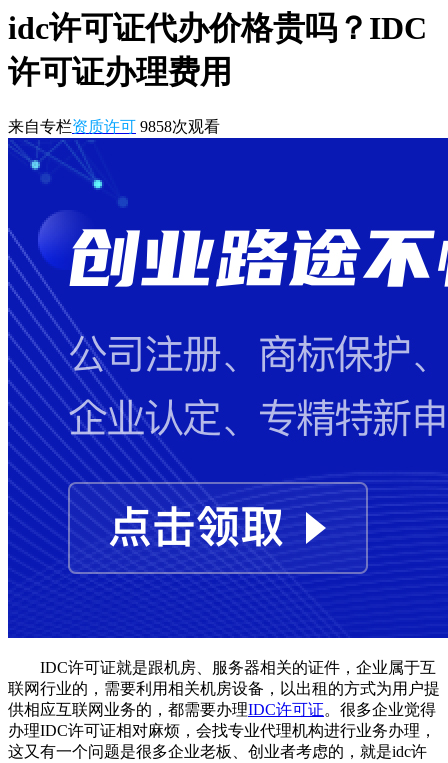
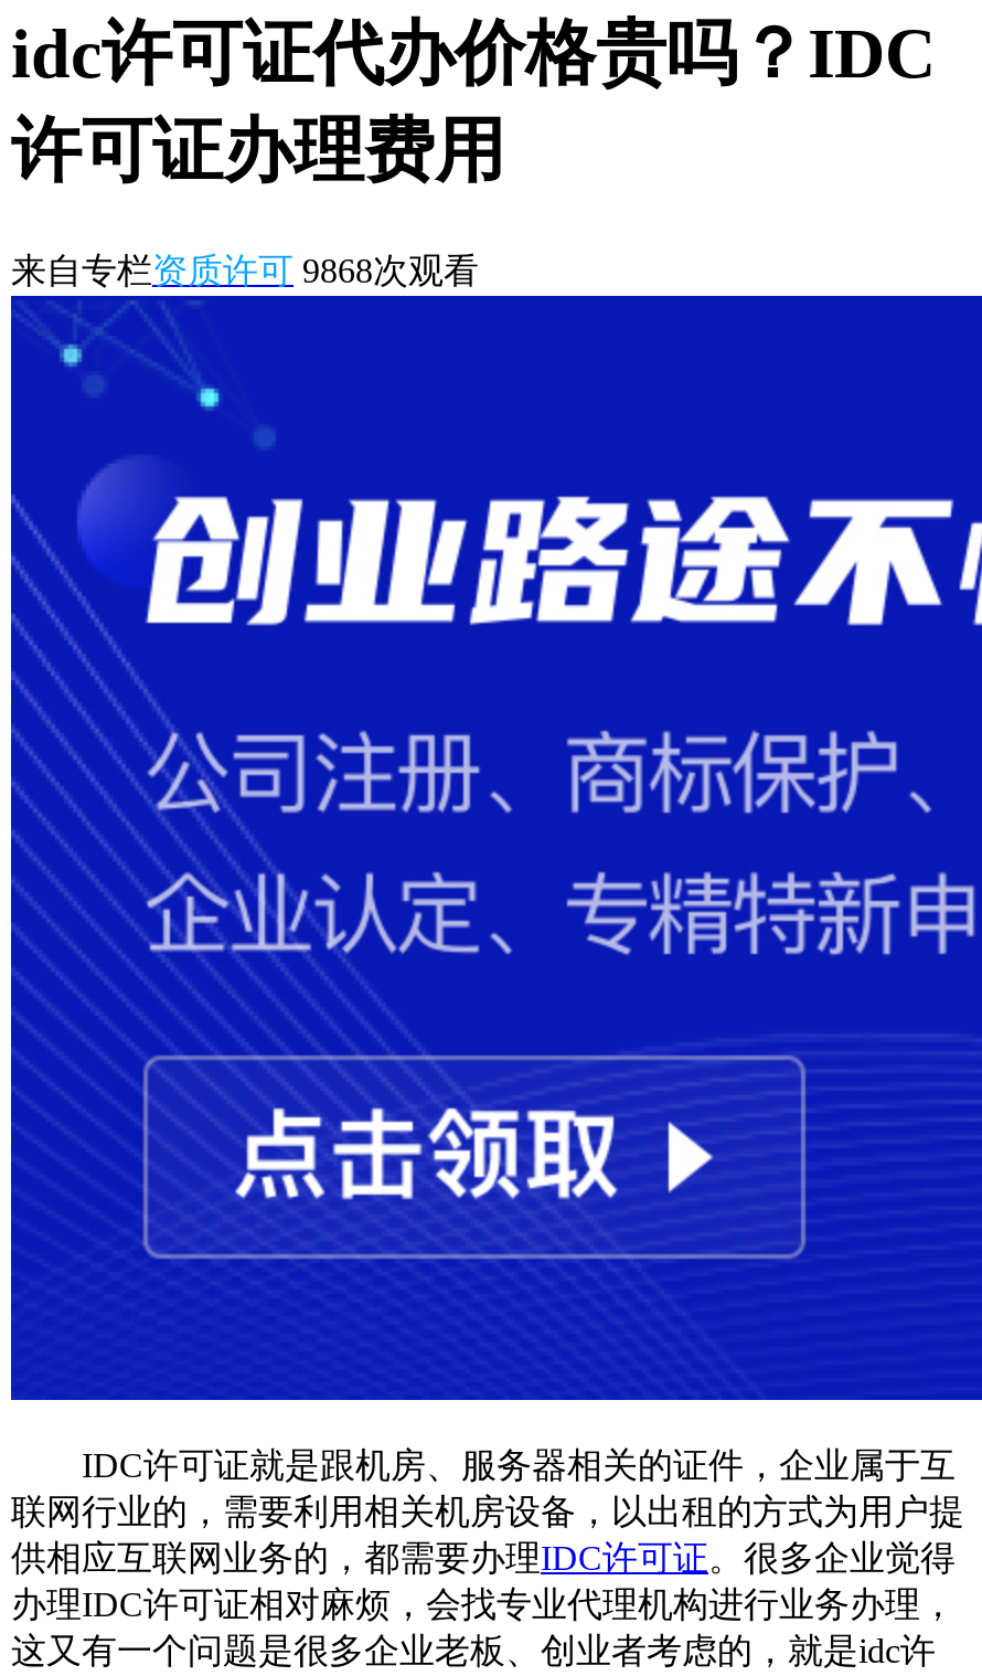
- 来自专栏资质许可 9858次观看
+ 来自专栏资质许可 9868次观看
